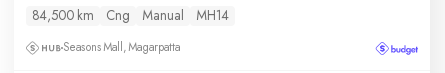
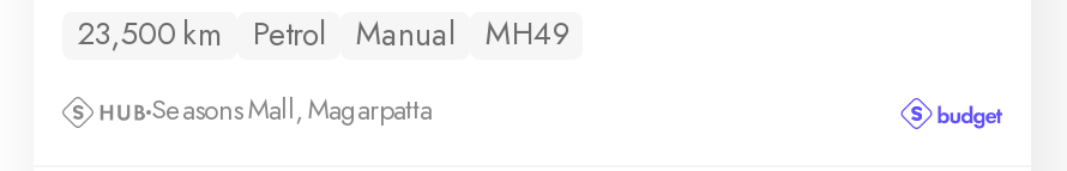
- 84,500 km
- Cng
+ 23,500 km
+ Petrol

- MH14
+ MH49
